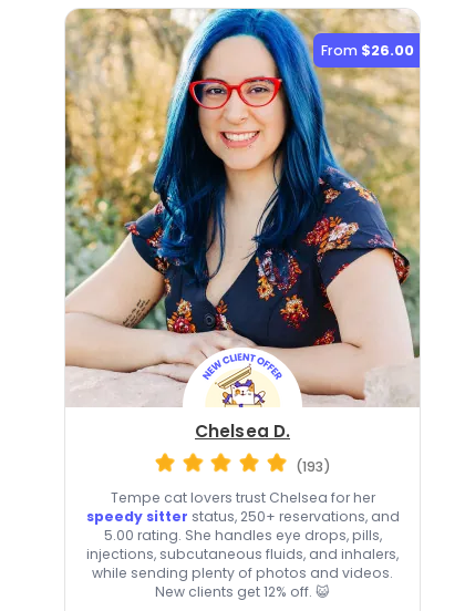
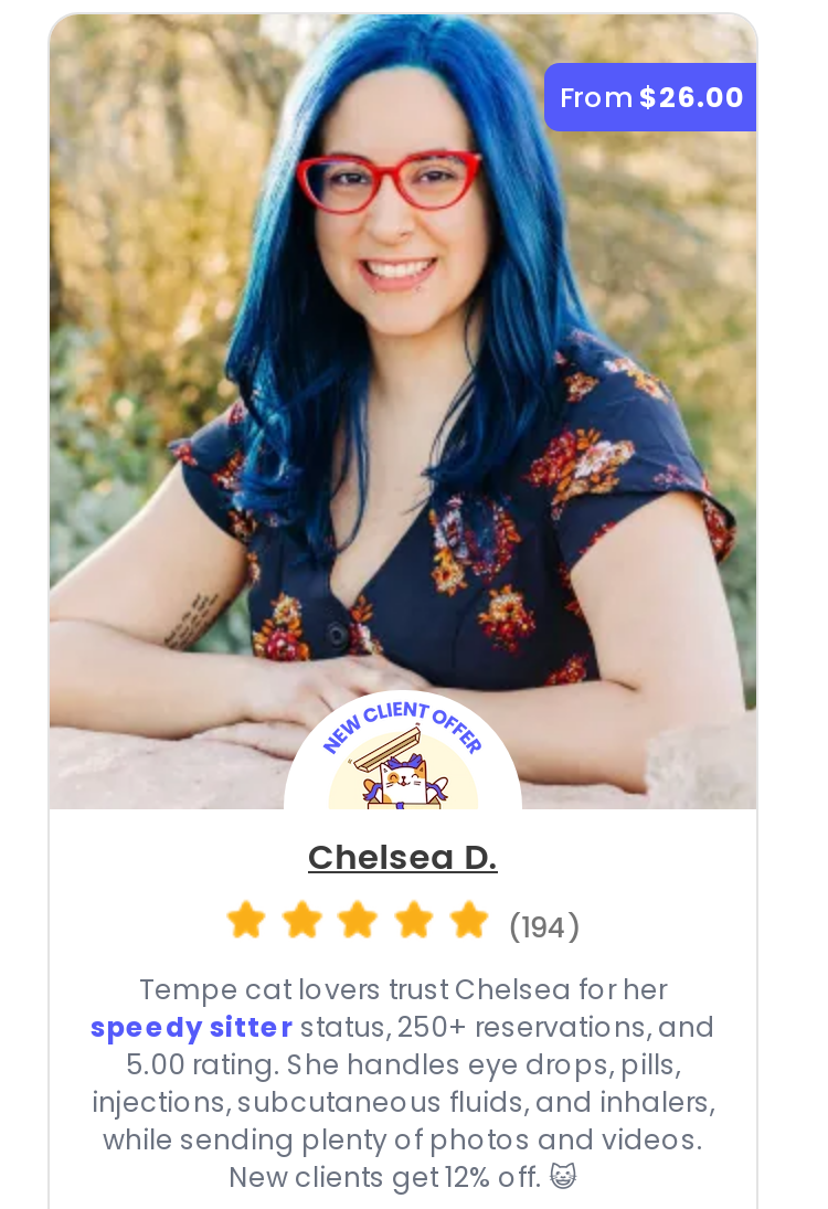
- (193)
+ (194)
